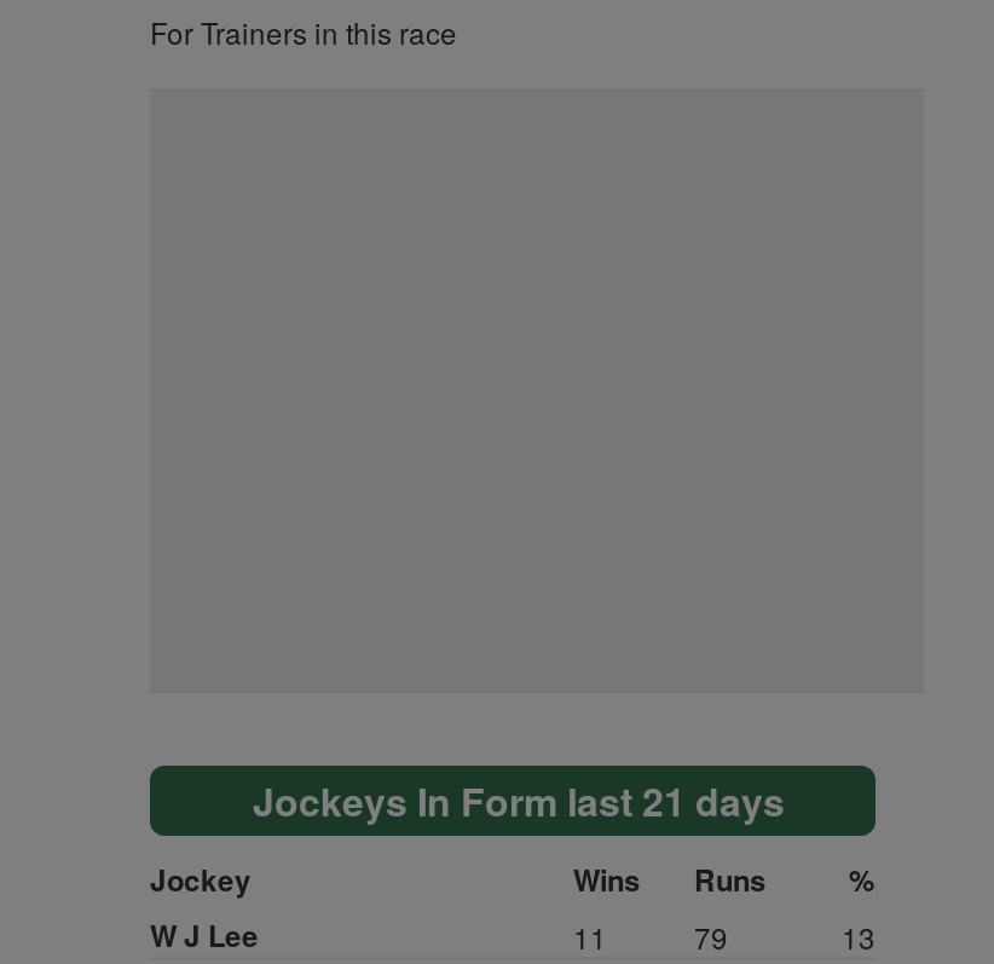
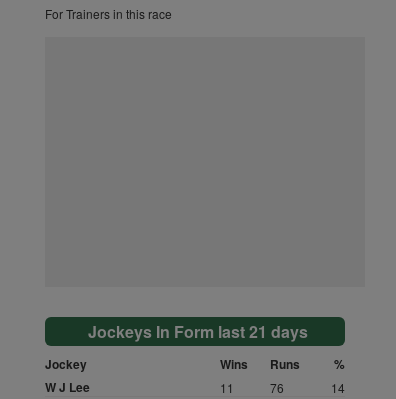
- 79
+ 76

- 13
+ 14
